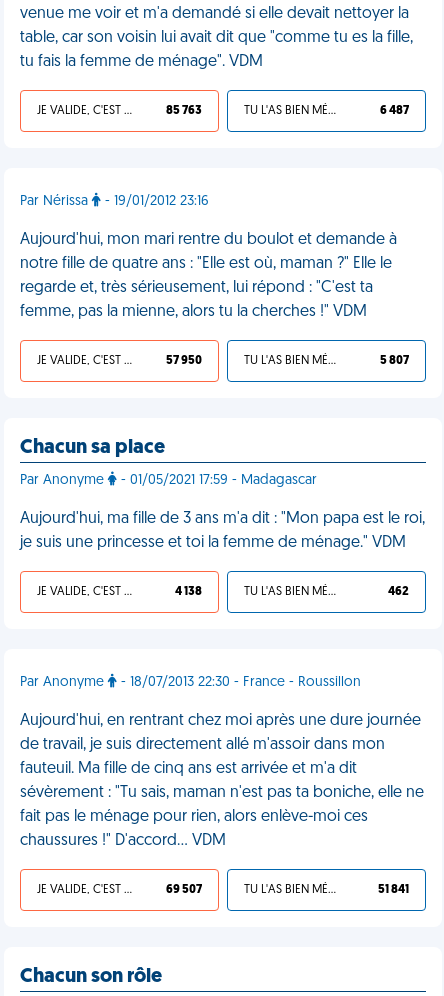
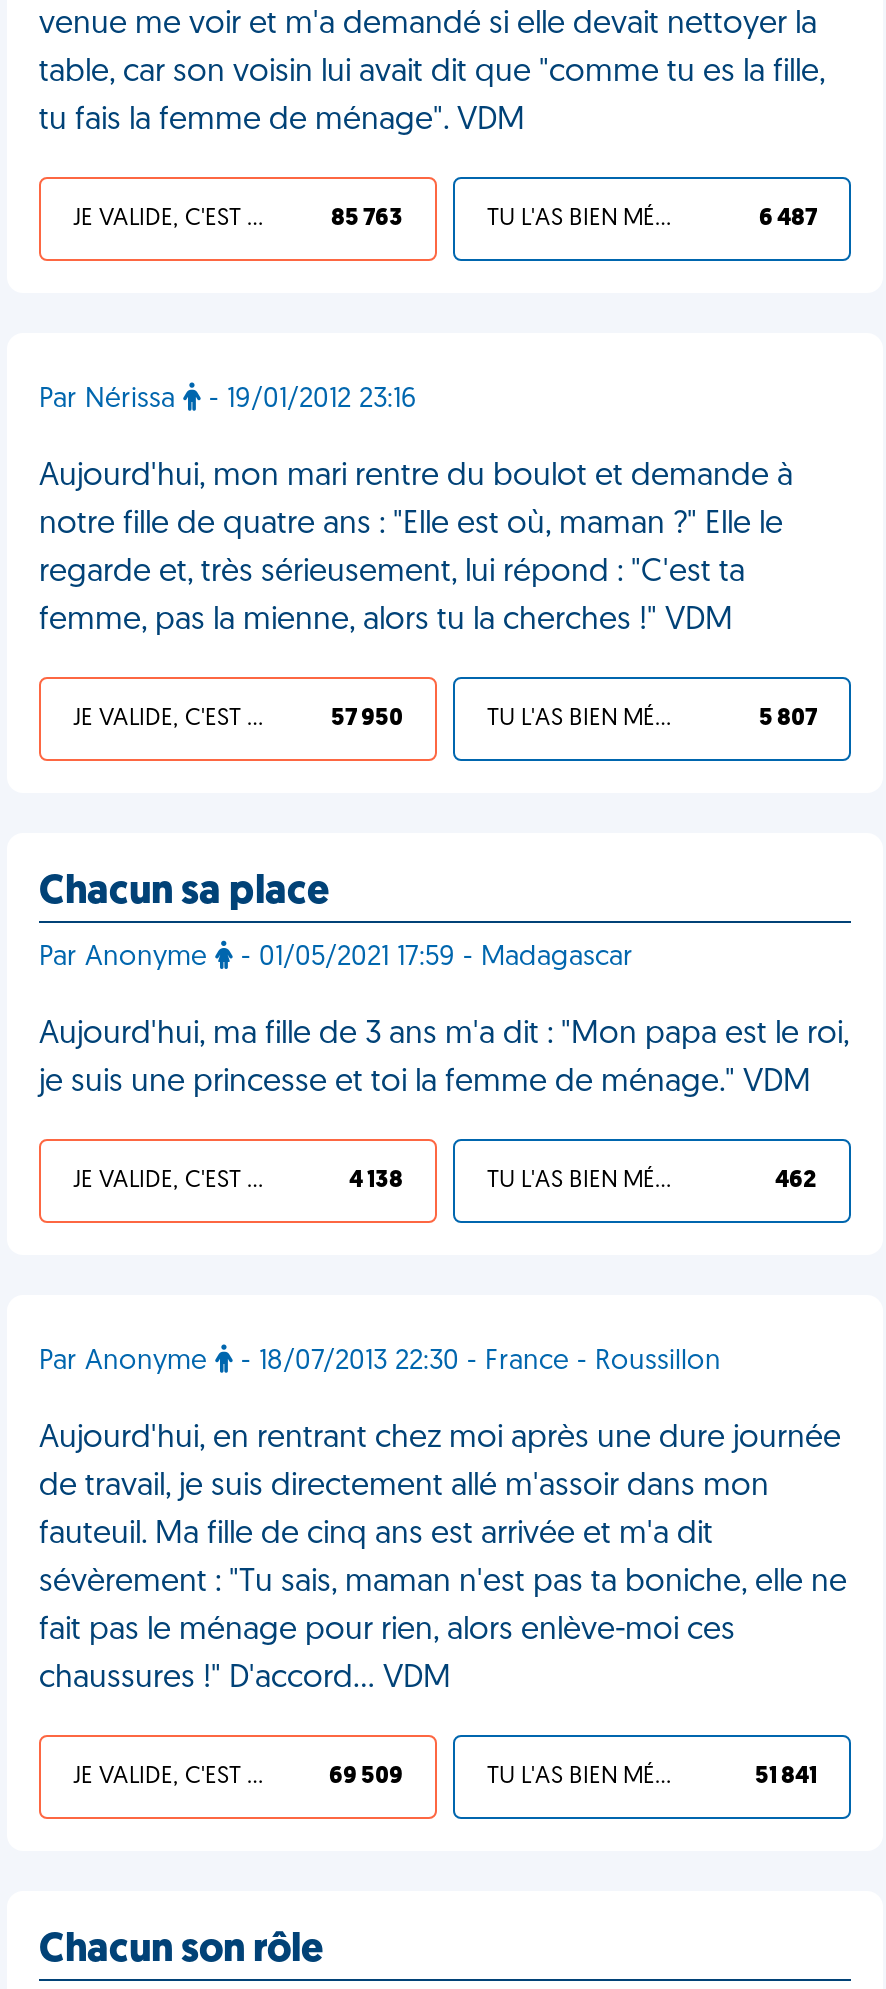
- 69 507
+ 69 509
